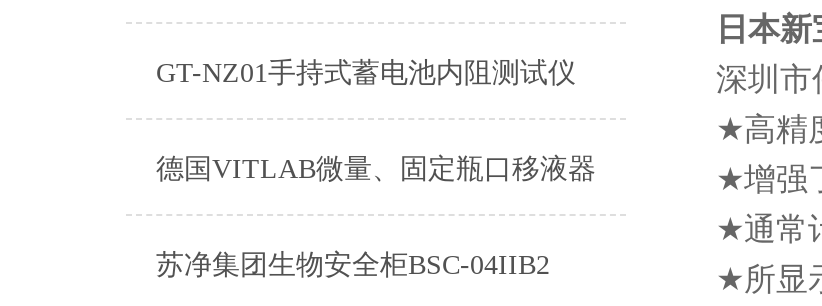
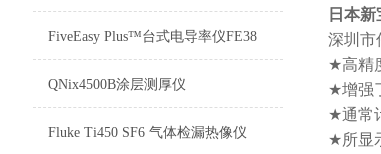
- GT-NZ01手持式蓄电池内阻测试仪
+ FiveEasy Plus™台式电导率仪FE38

- 德国VITLAB微量、固定瓶口移液器
+ QNix4500B涂层测厚仪

- 苏净集团生物安全柜BSC-04IIB2
+ Fluke Ti450 SF6 气体检漏热像仪
